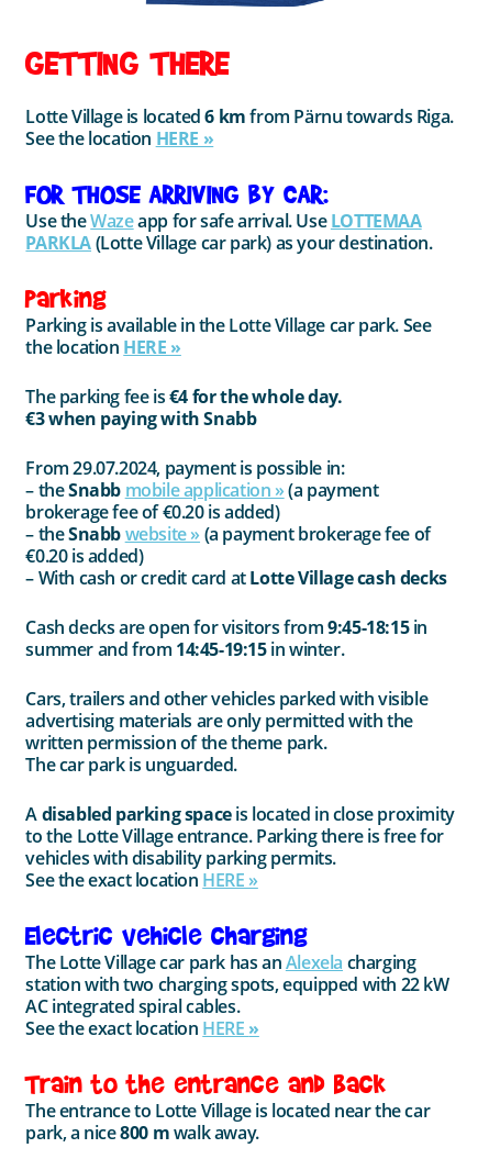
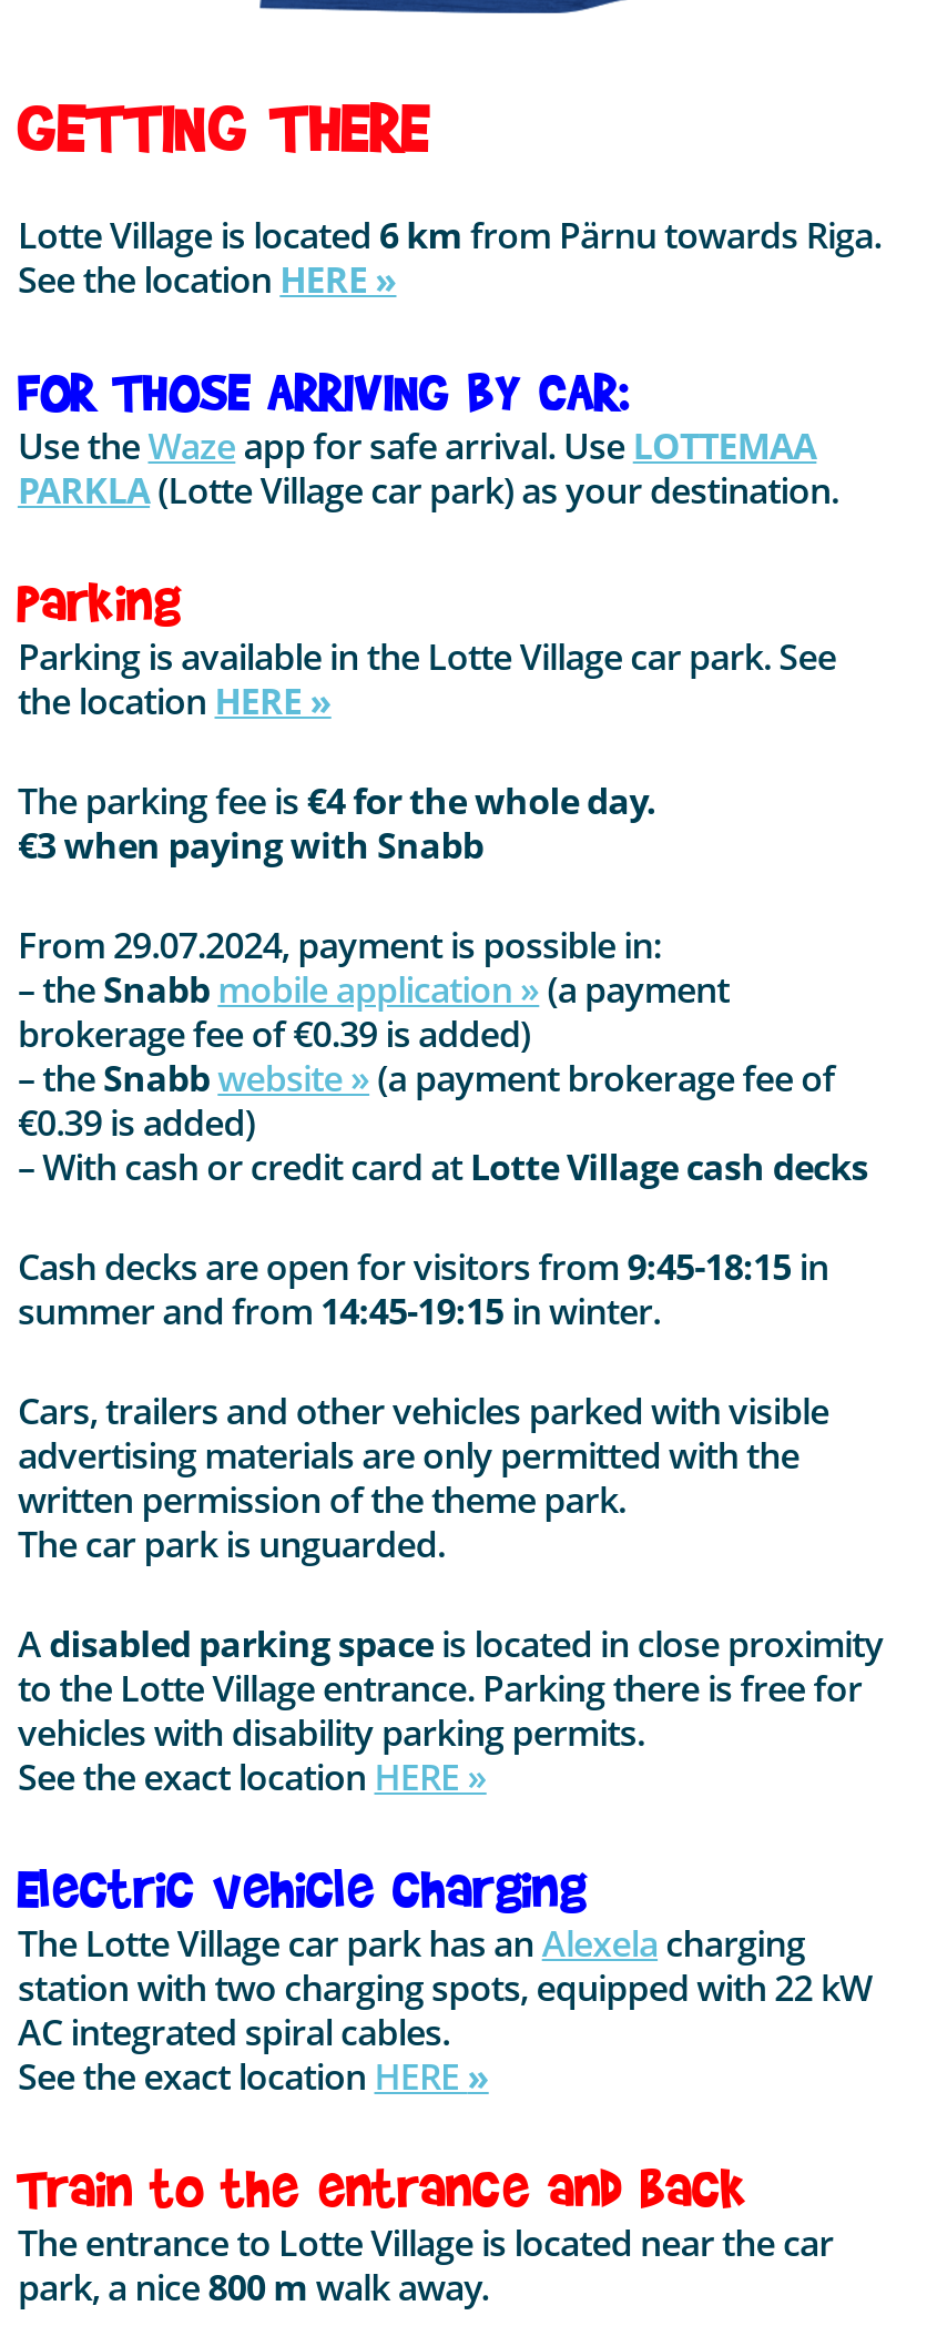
- brokerage fee of €0.20 is added)
+ brokerage fee of €0.39 is added)

- €0.20 is added)
+ €0.39 is added)
